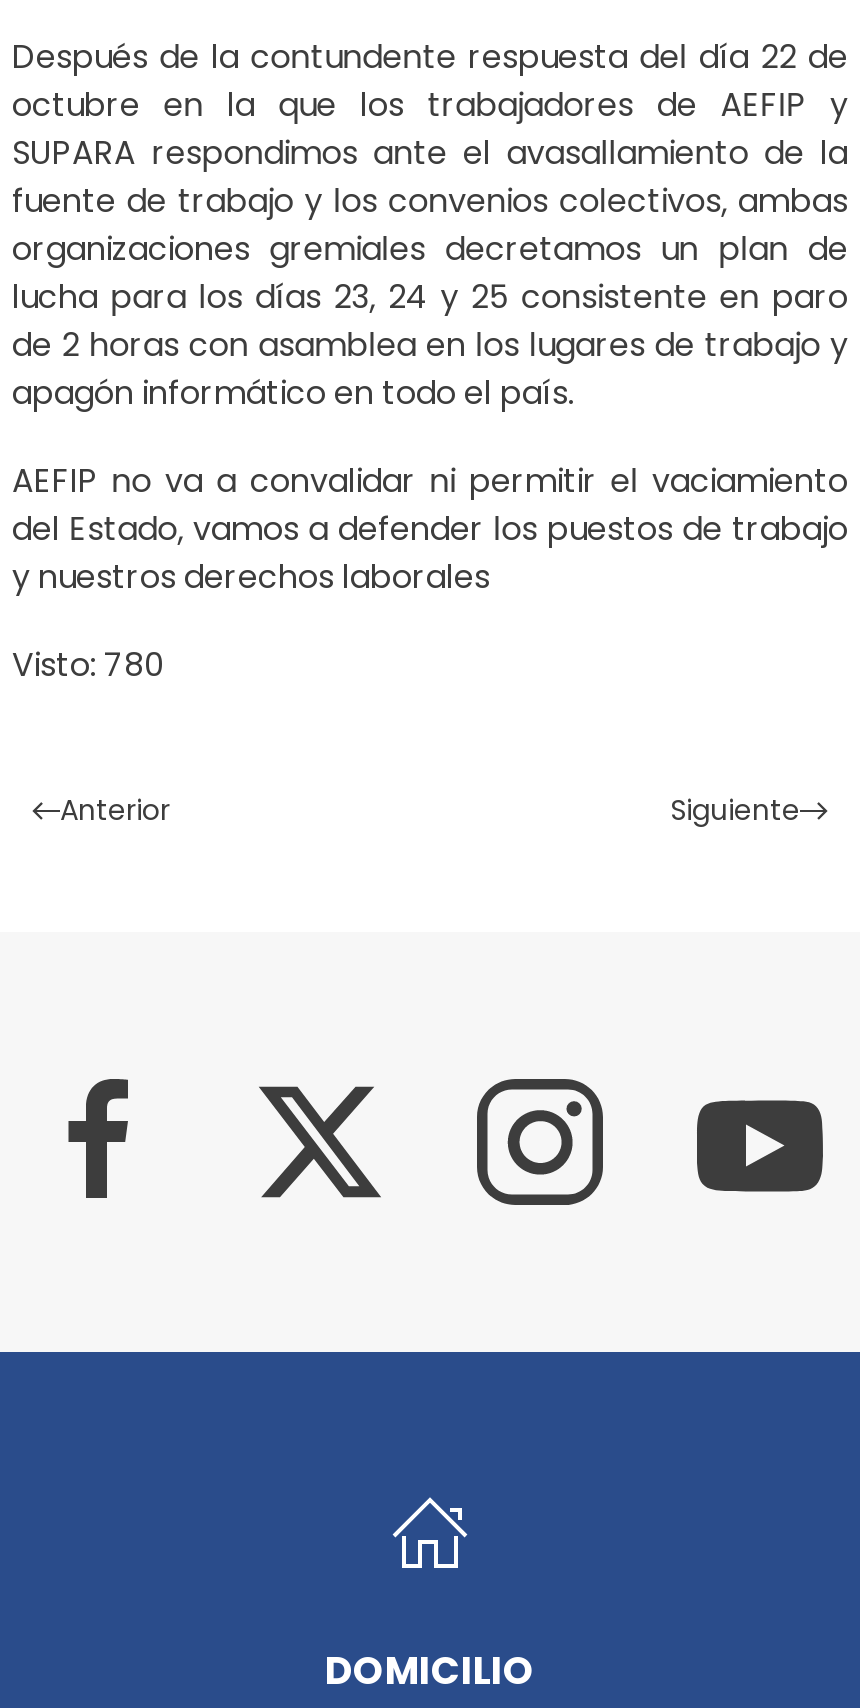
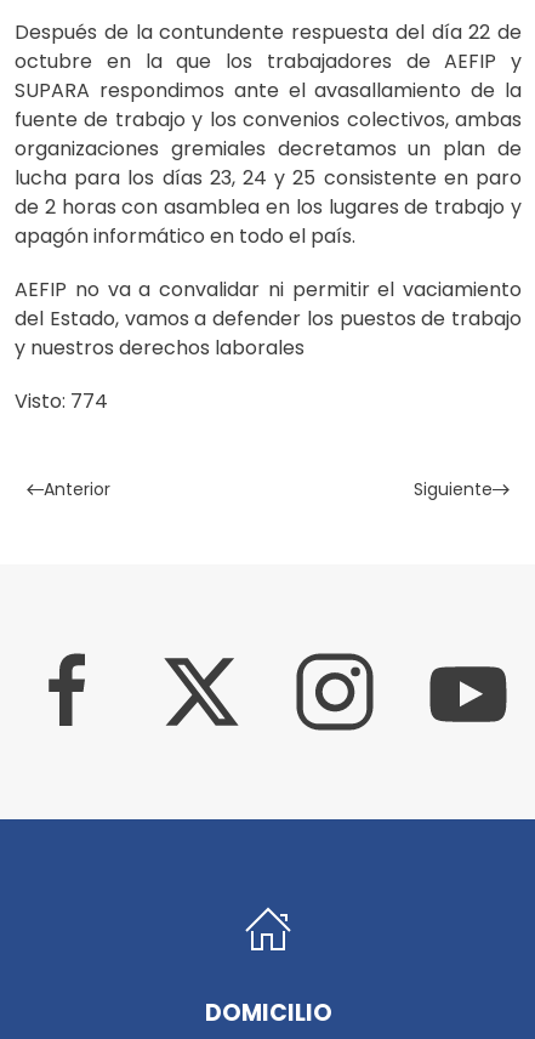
- Visto: 780
+ Visto: 774
